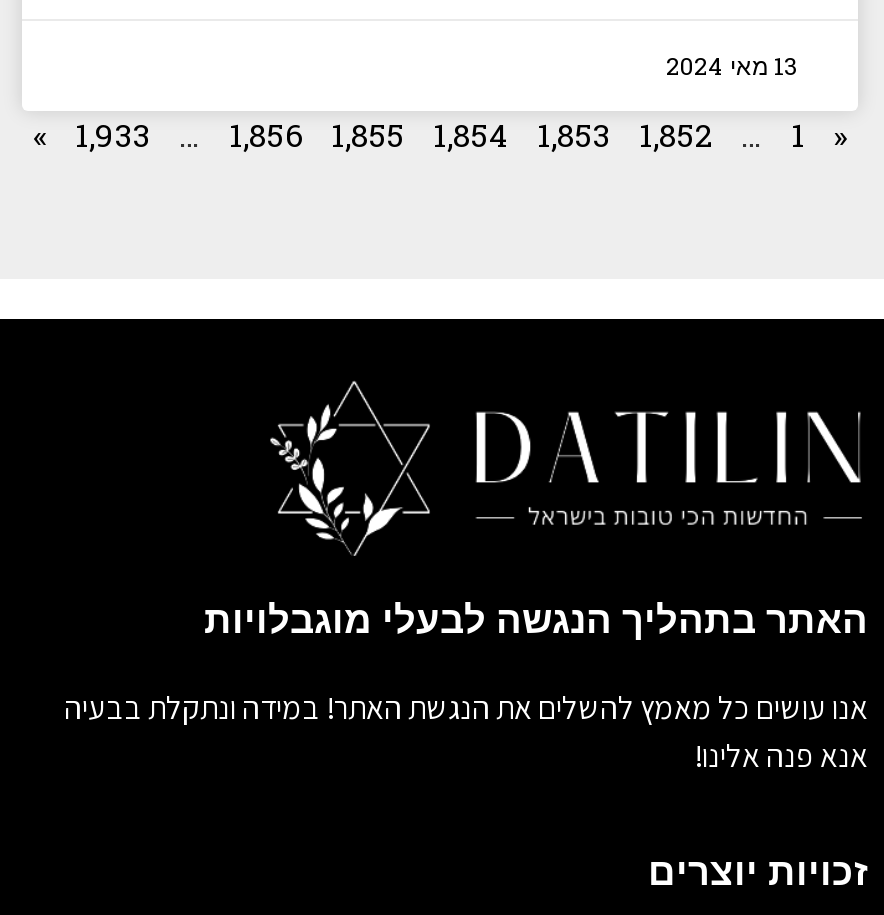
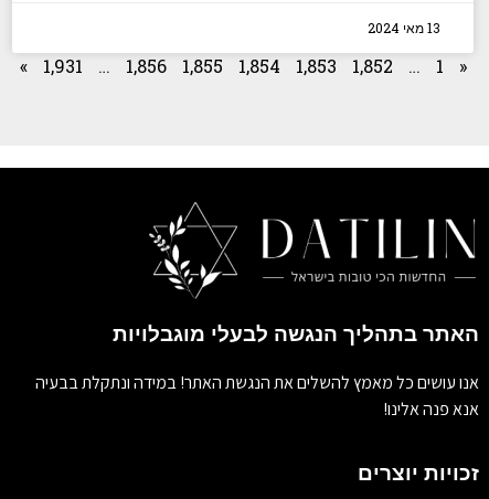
- 1,933
+ 1,931
